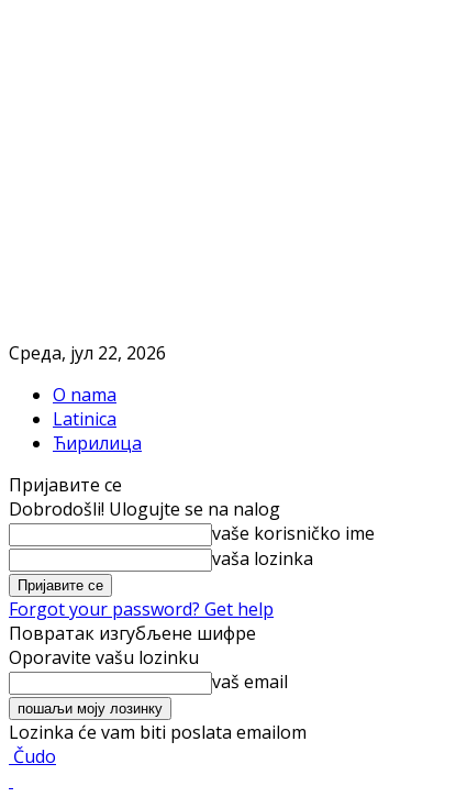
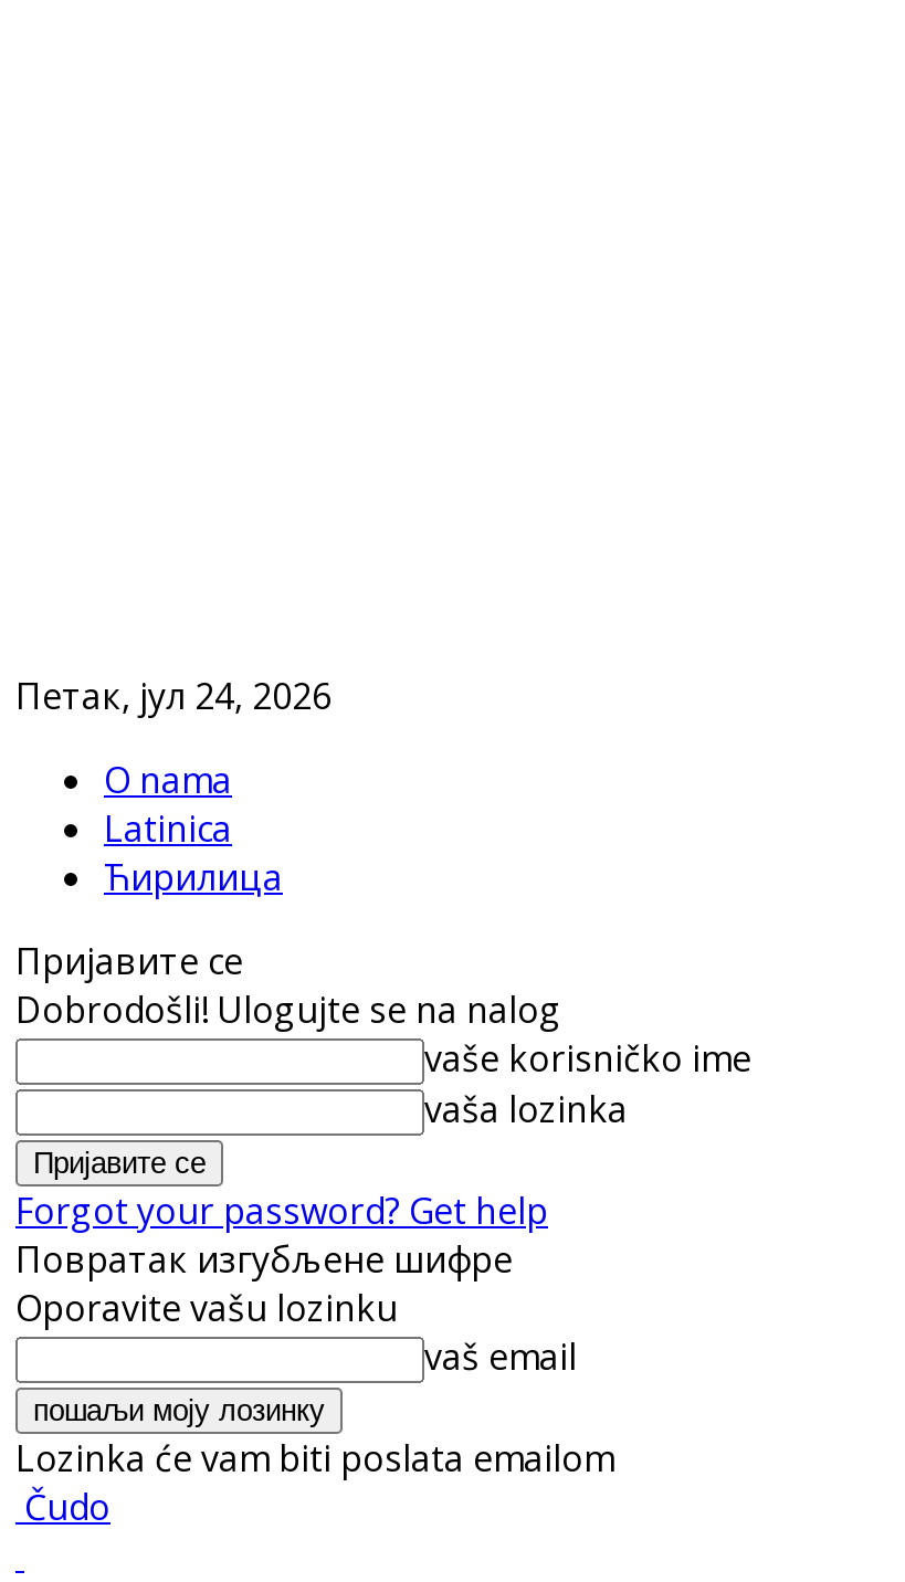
- Cреда, јул 22, 2026
+ Петак, јул 24, 2026
